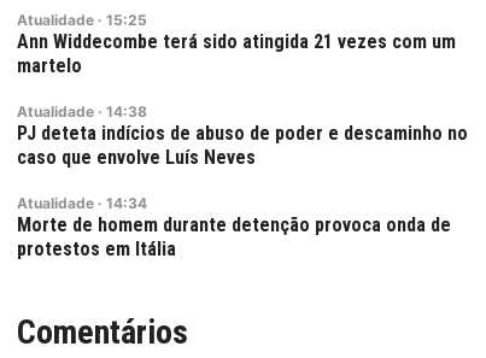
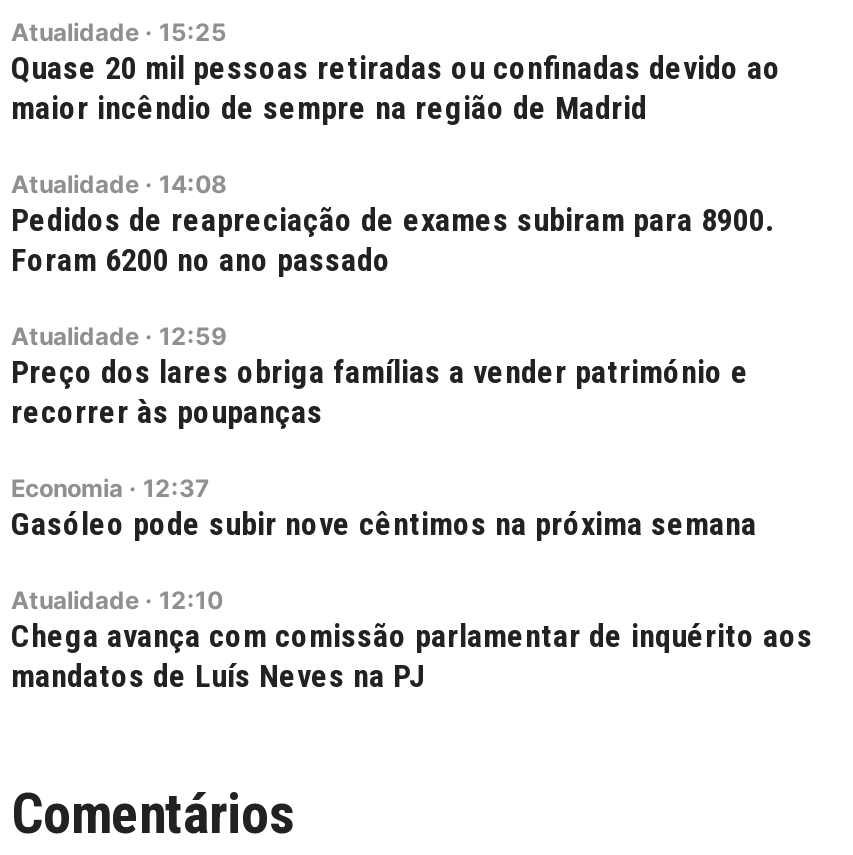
- Ann Widdecombe terá sido atingida 21 vezes com um
- martelo
- Atualidade · 14:38
- PJ deteta indícios de abuso de poder e descaminho no
- caso que envolve Luís Neves
- Atualidade · 14:34
- Morte de homem durante detenção provoca onda de
- protestos em Itália
+ Quase 20 mil pessoas retiradas ou confinadas devido ao
+ maior incêndio de sempre na região de Madrid
+ Atualidade · 14:08
+ Pedidos de reapreciação de exames subiram para 8900.
+ Foram 6200 no ano passado
+ Atualidade · 12:59
+ Preço dos lares obriga famílias a vender património e
+ recorrer às poupanças
+ Economia · 12:37
+ Gasóleo pode subir nove cêntimos na próxima semana
+ Atualidade · 12:10
+ Chega avança com comissão parlamentar de inquérito aos
+ mandatos de Luís Neves na PJ
